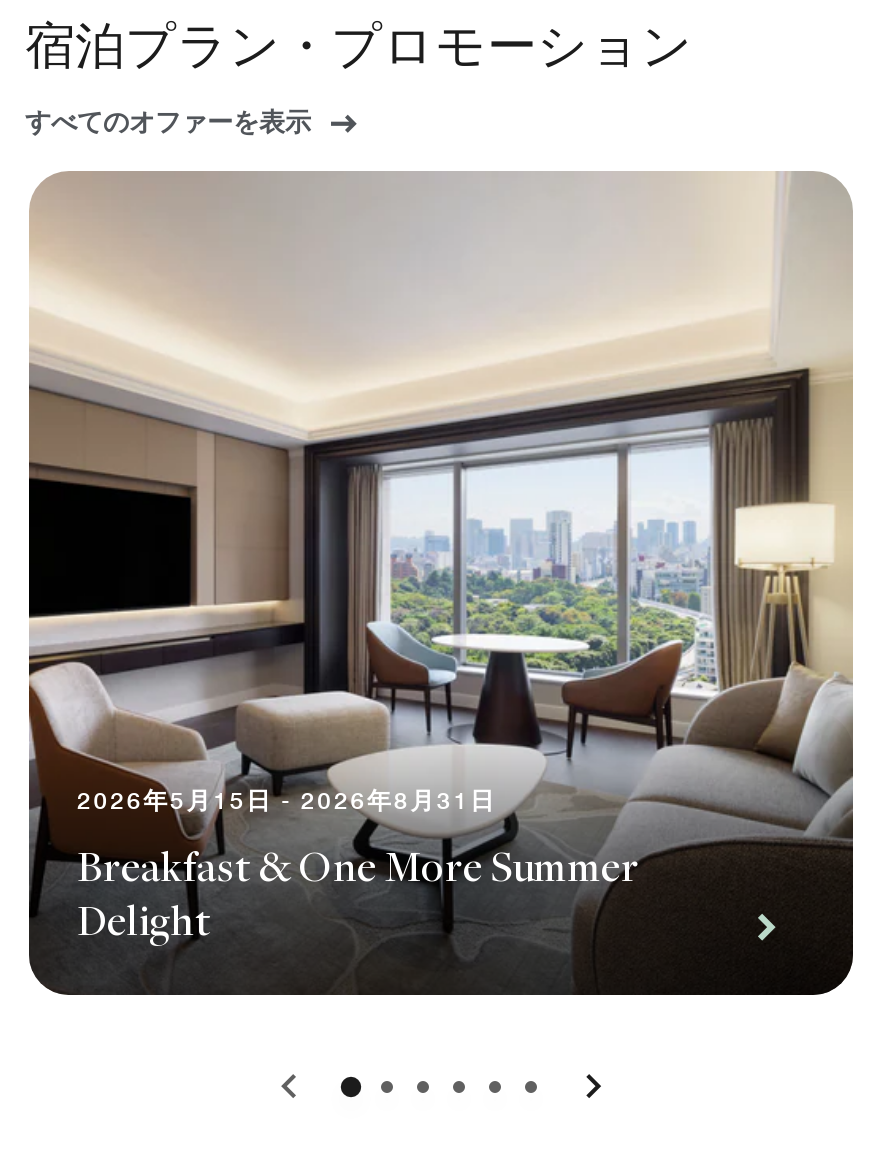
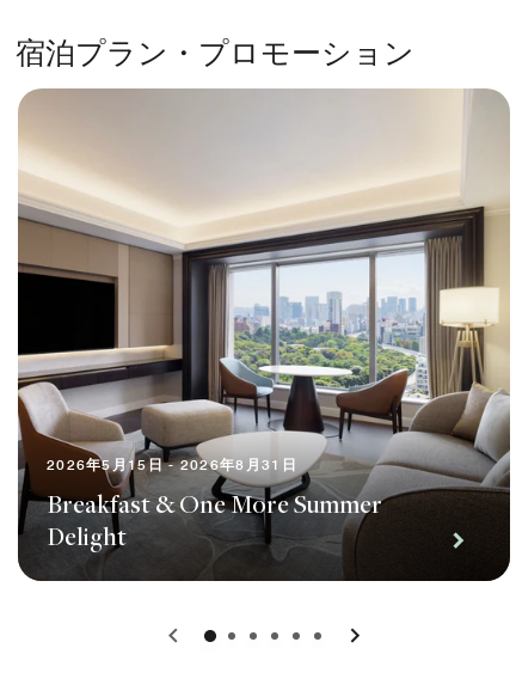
- すべてのオファーを表示
